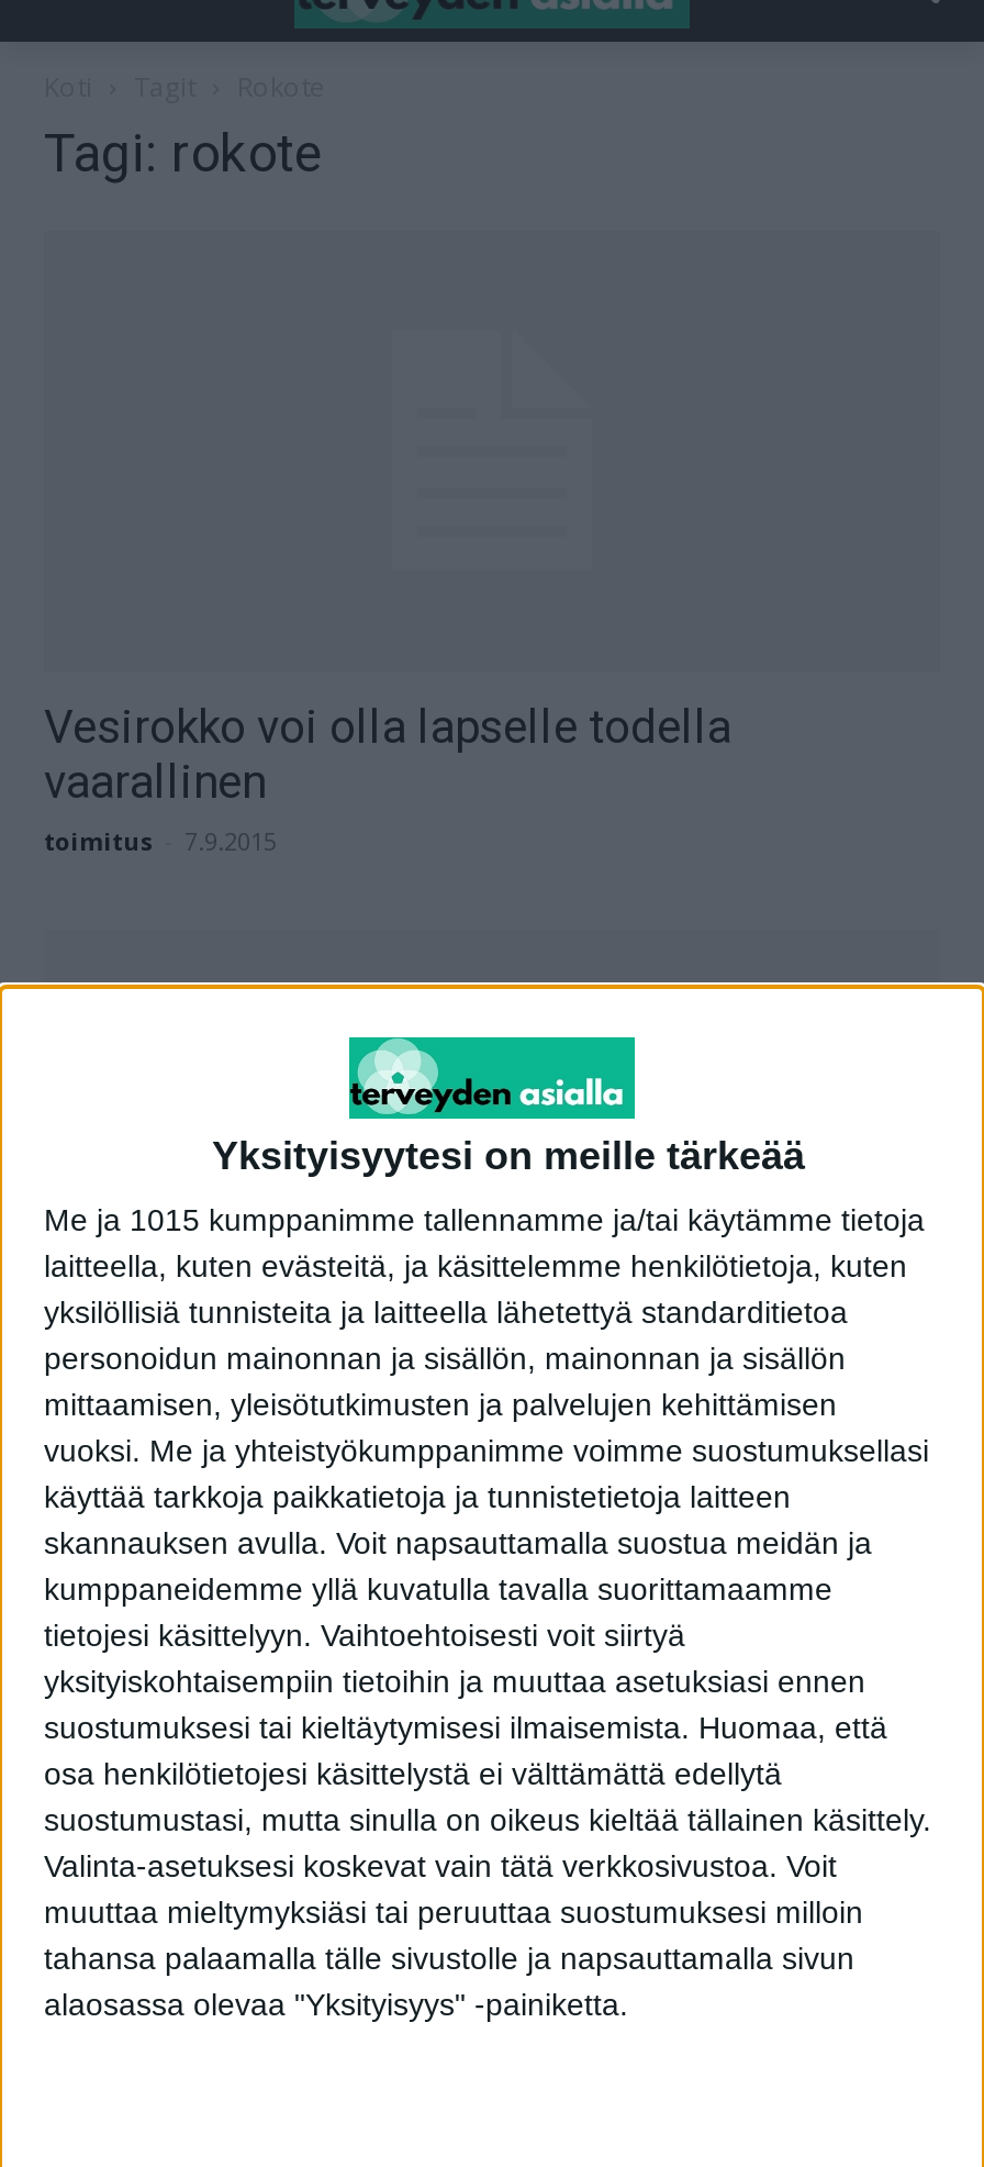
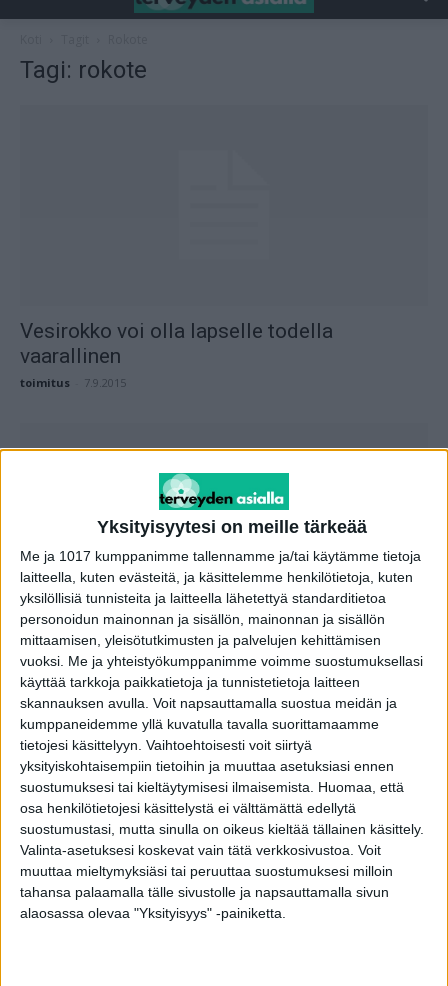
- Me ja 1015 kumppanimme tallennamme ja/tai käytämme tietoja
+ Me ja 1017 kumppanimme tallennamme ja/tai käytämme tietoja
